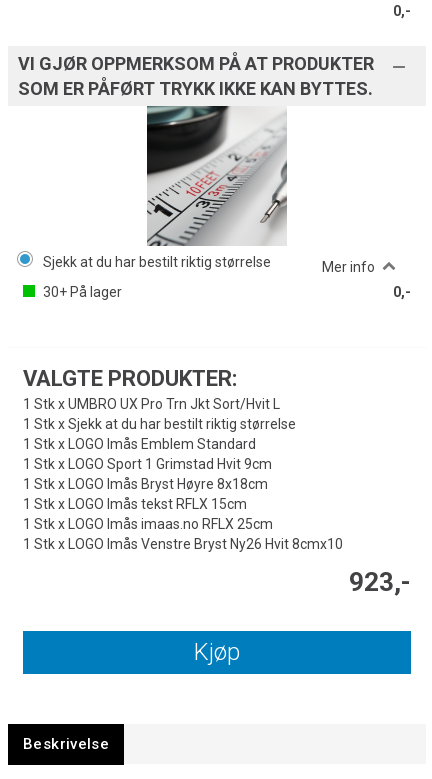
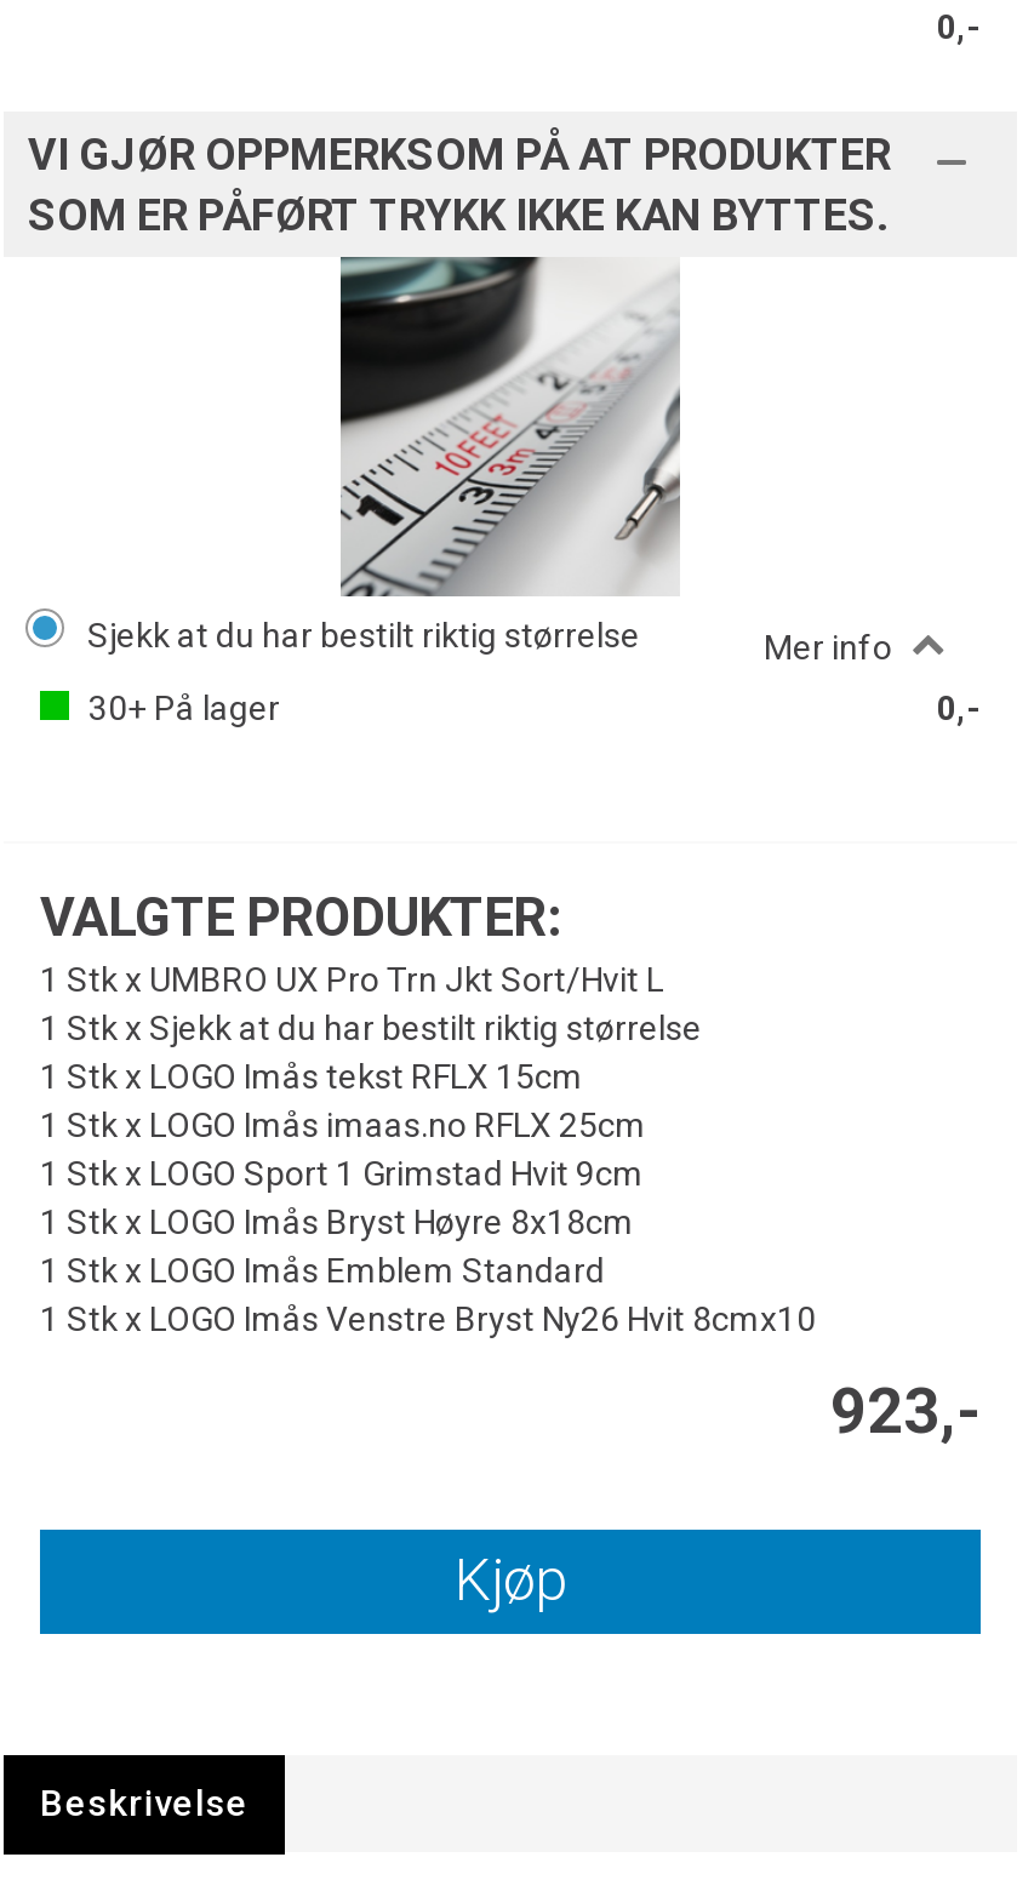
moved down: 1 Stk x LOGO Imås Emblem Standard

moved down: 1 Stk x LOGO Sport 1 Grimstad Hvit 9cm | 1 Stk x LOGO Imås Bryst Høyre 8x18cm

moved up: 1 Stk x LOGO Imås tekst RFLX 15cm | 1 Stk x LOGO Imås imaas.no RFLX 25cm
